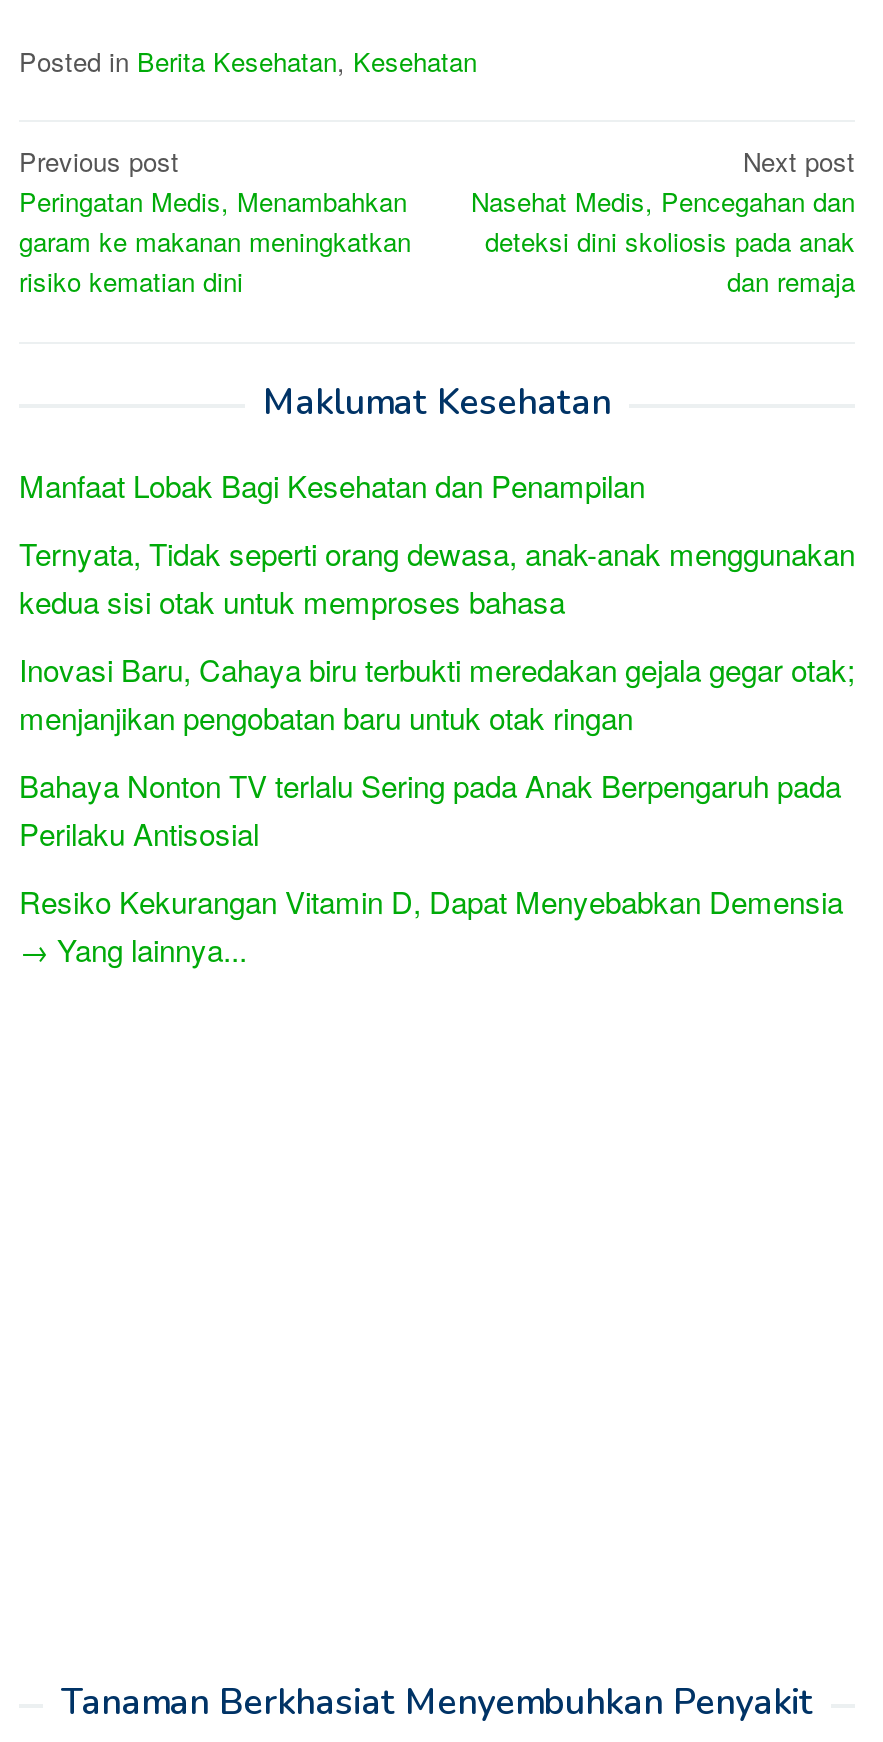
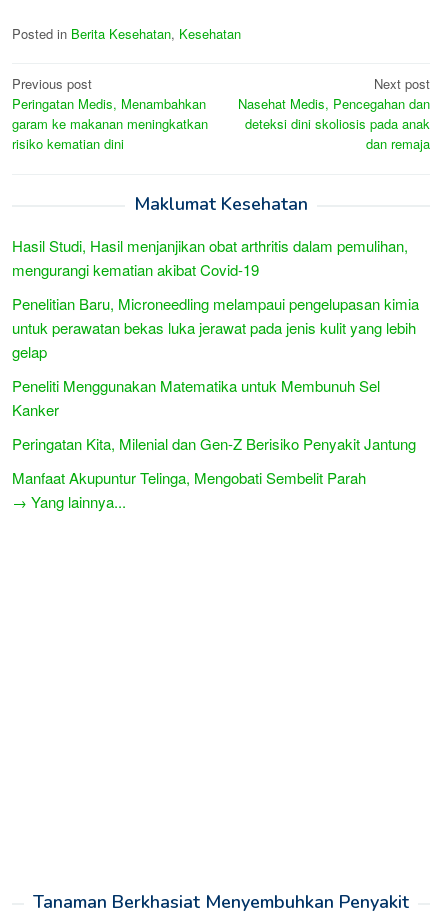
- Manfaat Lobak Bagi Kesehatan dan Penampilan
+ Hasil Studi, Hasil menjanjikan obat arthritis dalam pemulihan,
+ mengurangi kematian akibat Covid-19

- Ternyata, Tidak seperti orang dewasa, anak-anak menggunakan
- kedua sisi otak untuk memproses bahasa
+ Penelitian Baru, Microneedling melampaui pengelupasan kimia
+ untuk perawatan bekas luka jerawat pada jenis kulit yang lebih
+ gelap

- Inovasi Baru, Cahaya biru terbukti meredakan gejala gegar otak;
- menjanjikan pengobatan baru untuk otak ringan
+ Peneliti Menggunakan Matematika untuk Membunuh Sel
+ Kanker

- Bahaya Nonton TV terlalu Sering pada Anak Berpengaruh pada
- Perilaku Antisosial
+ Peringatan Kita, Milenial dan Gen-Z Berisiko Penyakit Jantung

- Resiko Kekurangan Vitamin D, Dapat Menyebabkan Demensia
+ Manfaat Akupuntur Telinga, Mengobati Sembelit Parah
